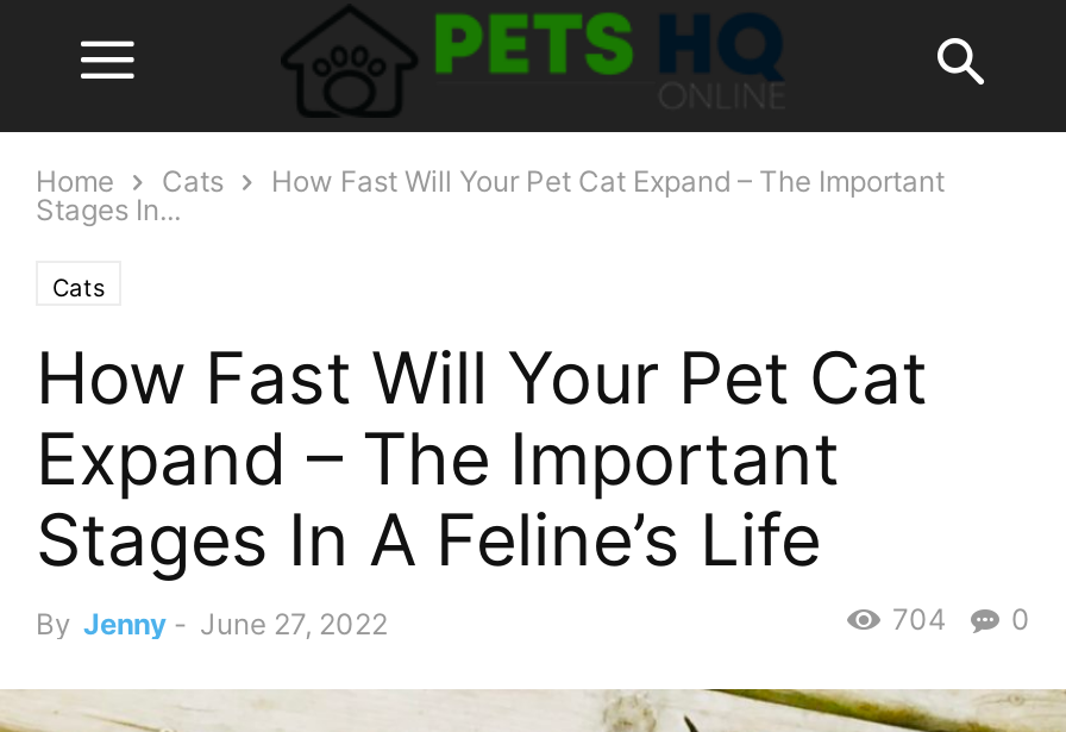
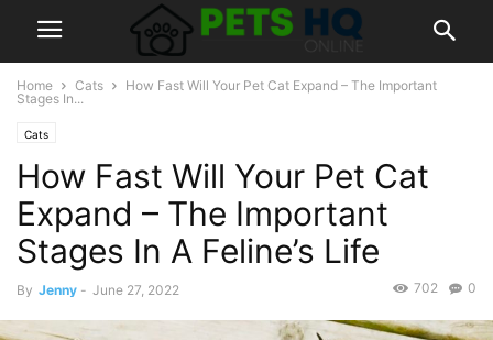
- 704 0
+ 702 0
